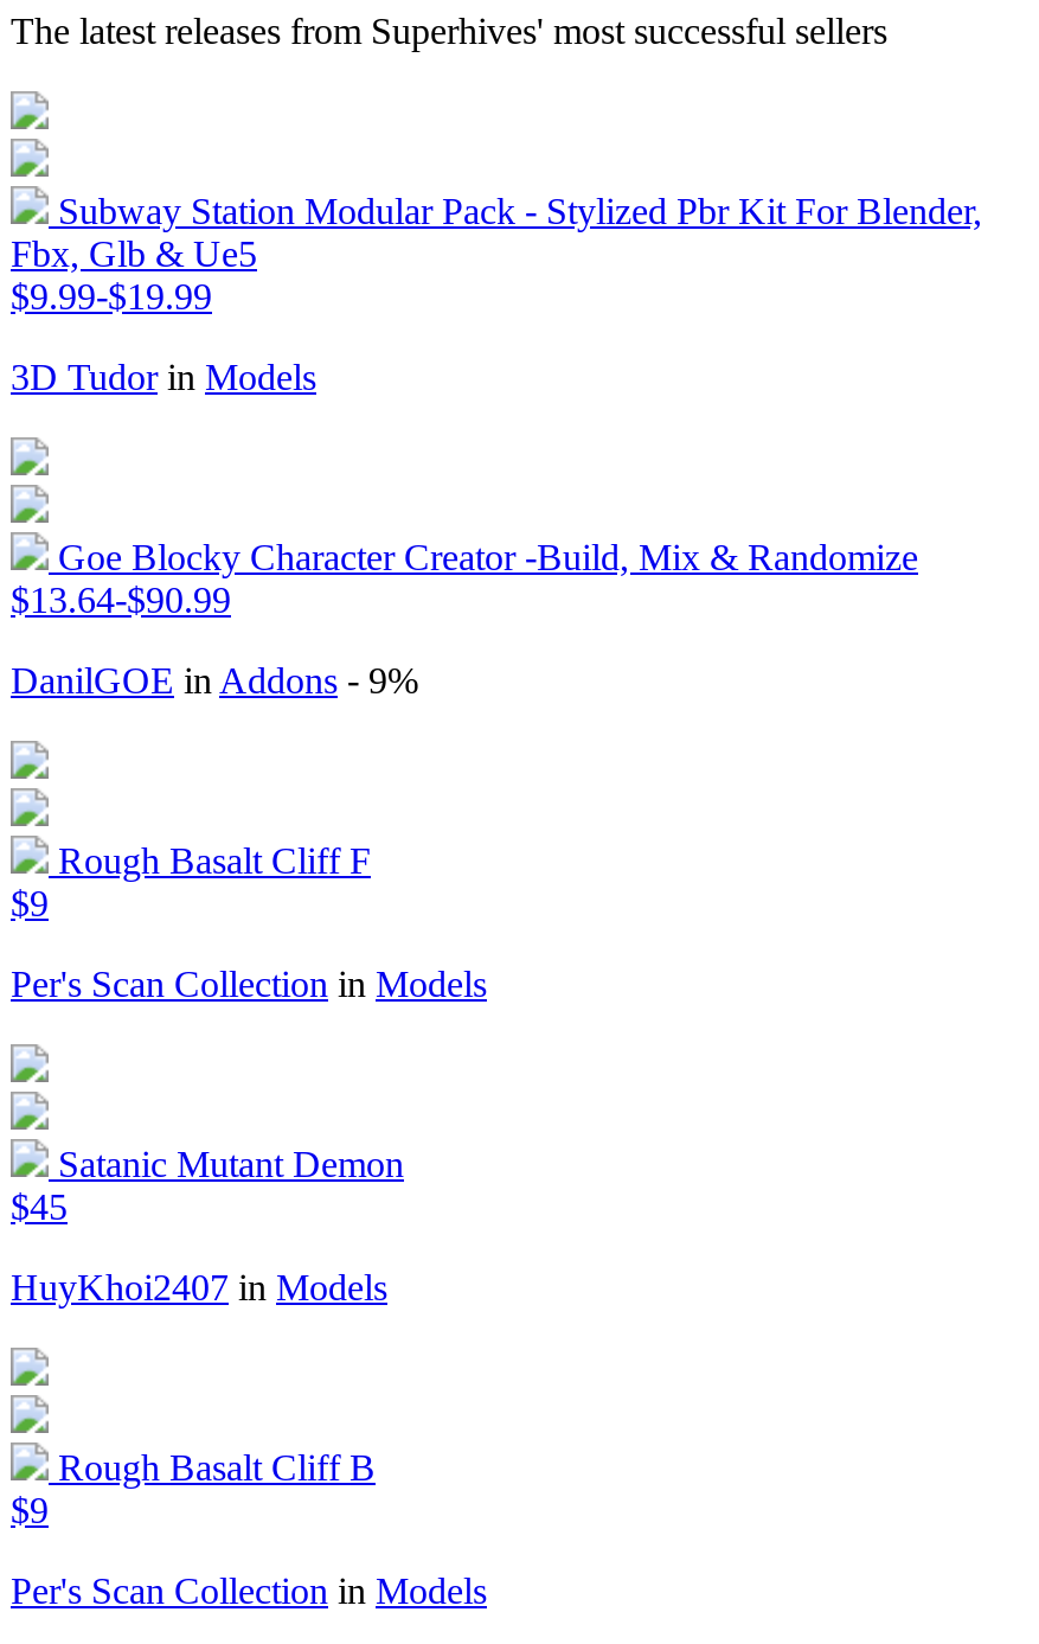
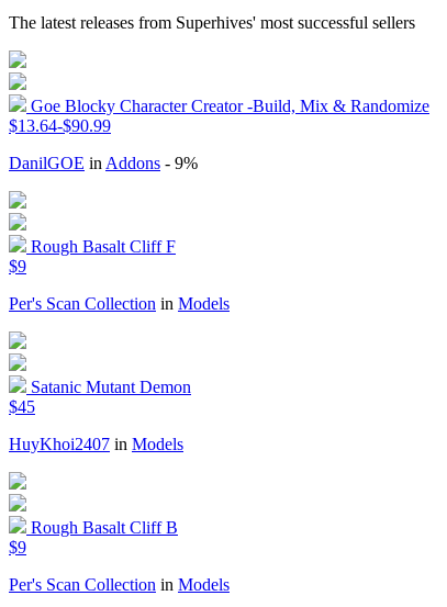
- Subway Station Modular Pack - Stylized Pbr Kit For Blender,
- Fbx, Glb & Ue5
- $9.99-$19.99
- 3D Tudor in Models
